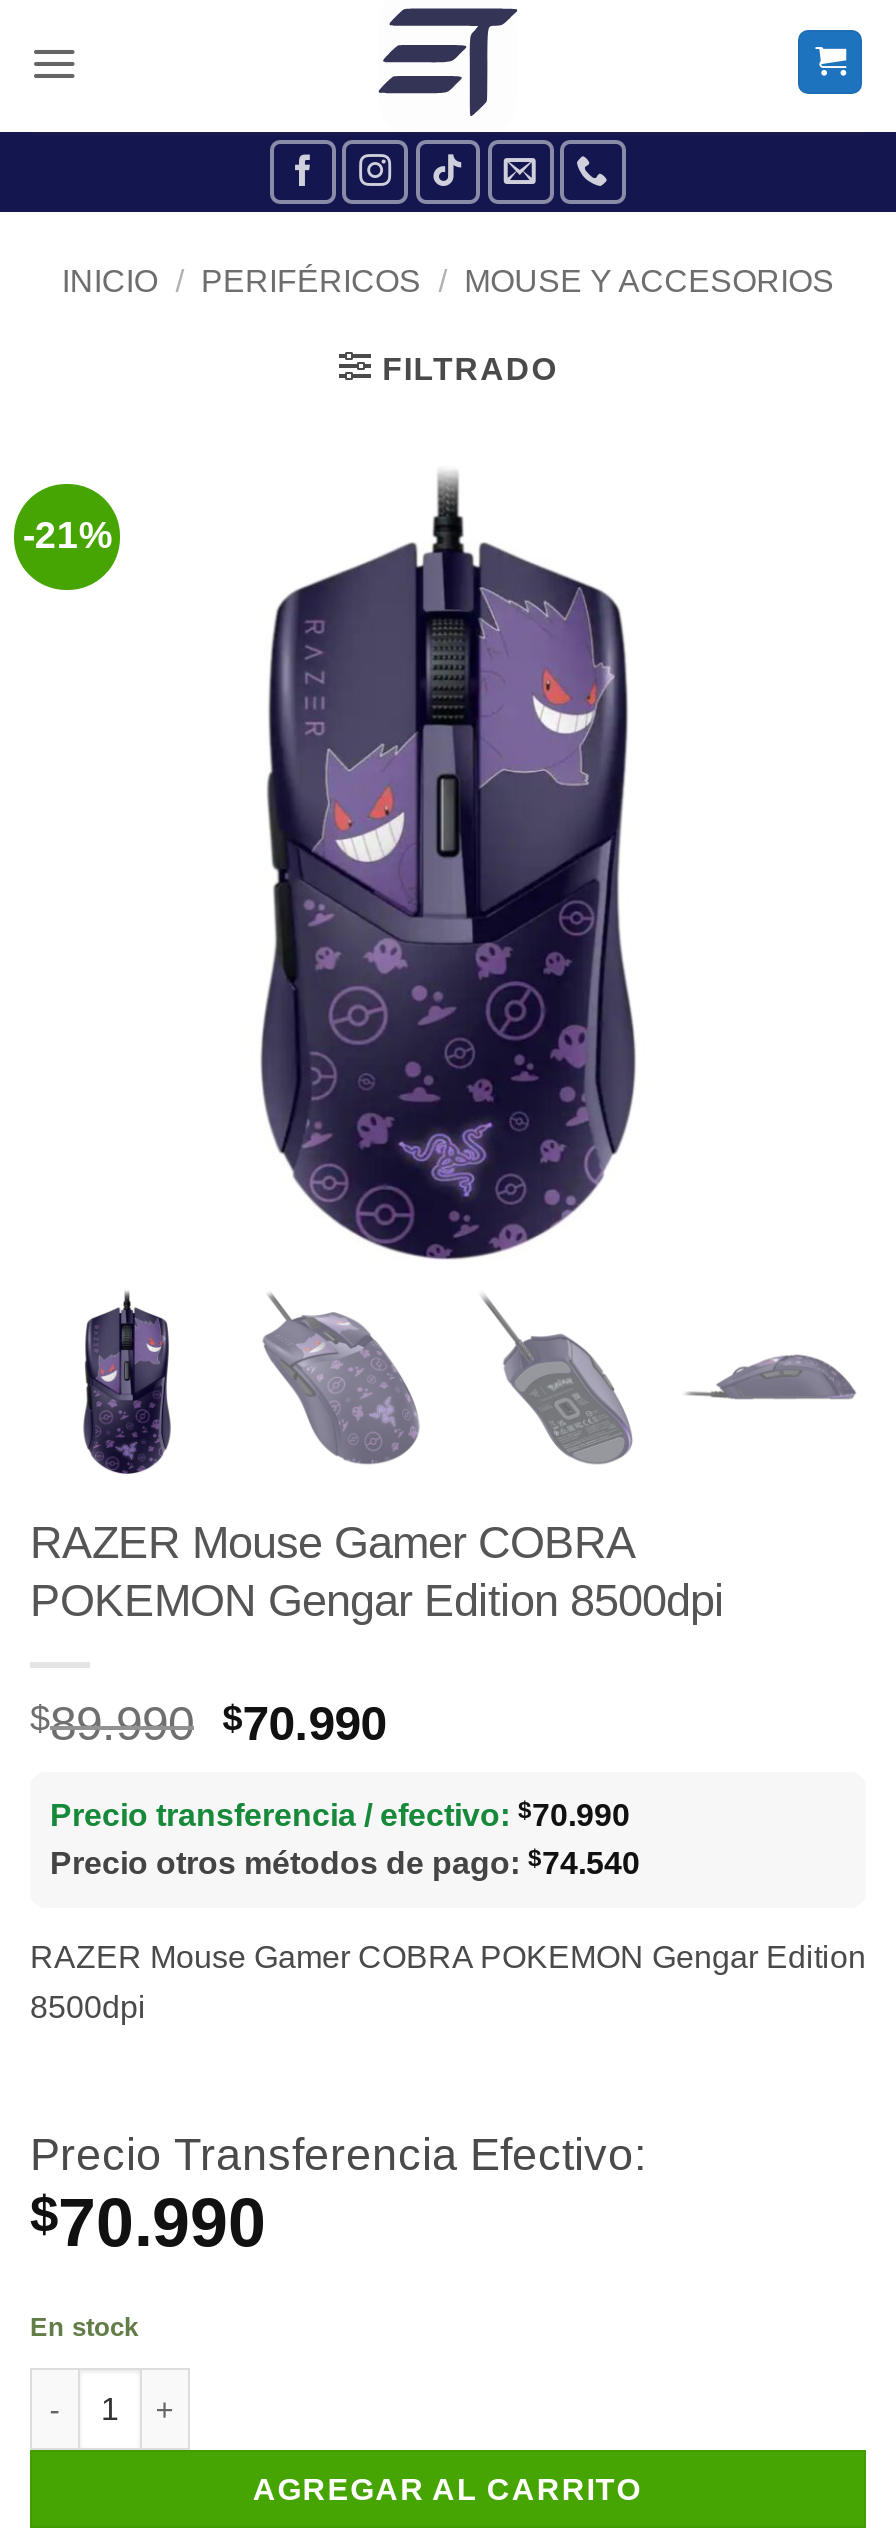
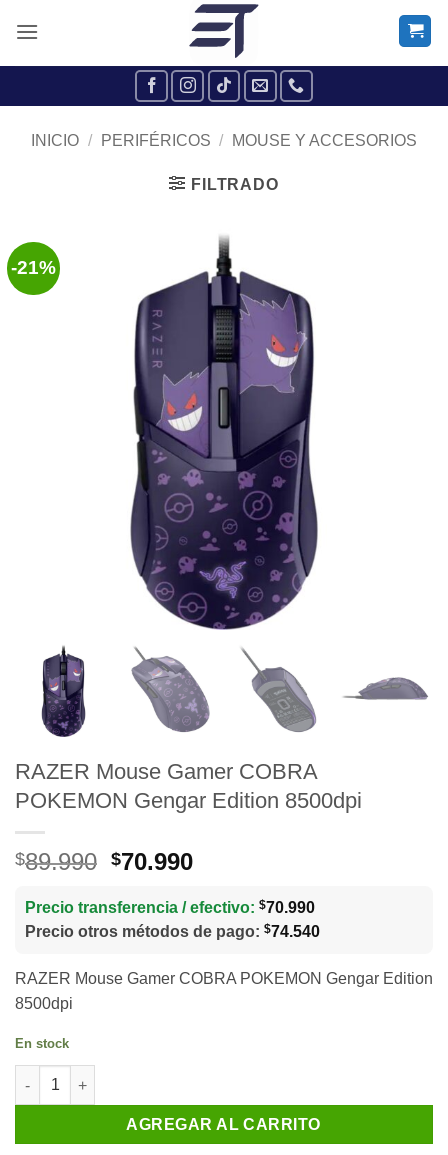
- Precio Transferencia Efectivo:
- $70.990
